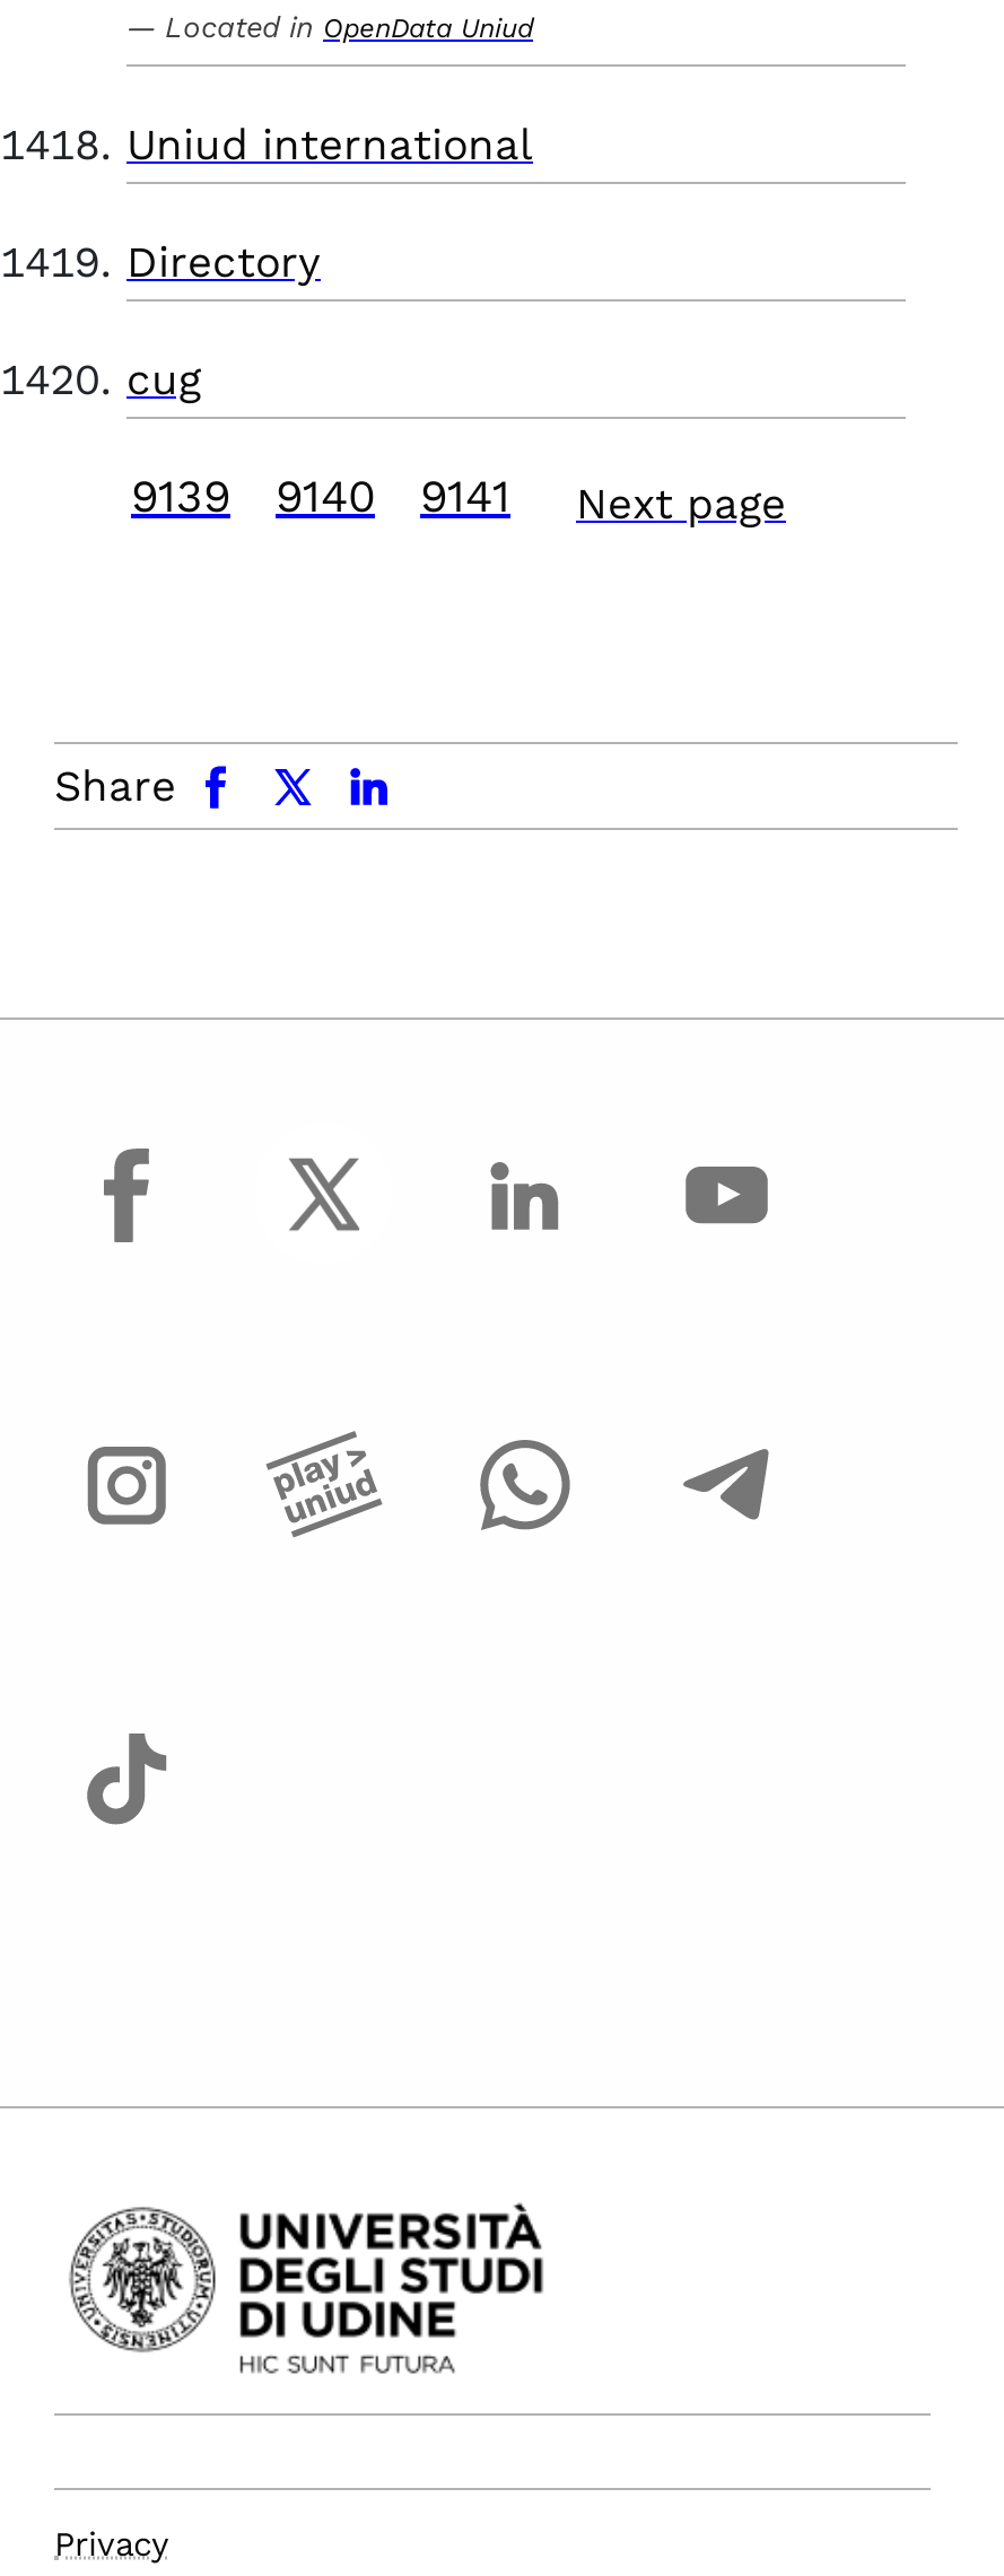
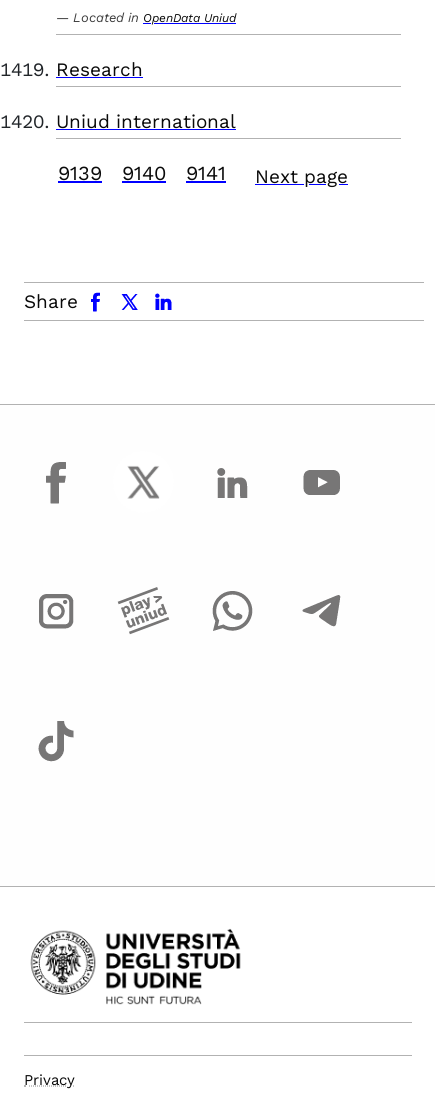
+ Research

moved down: Uniud international

- Directory
- cug
